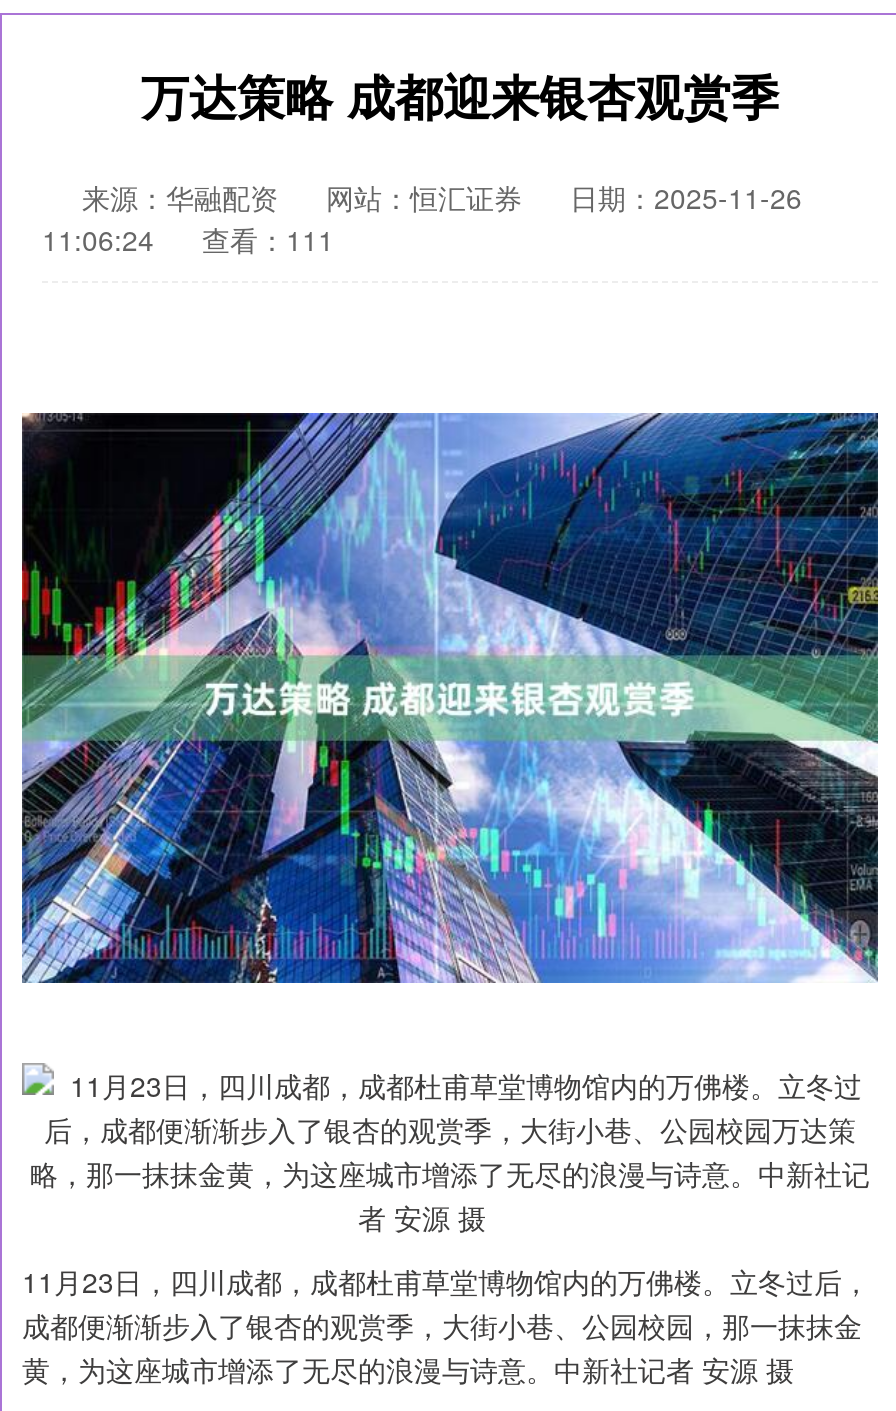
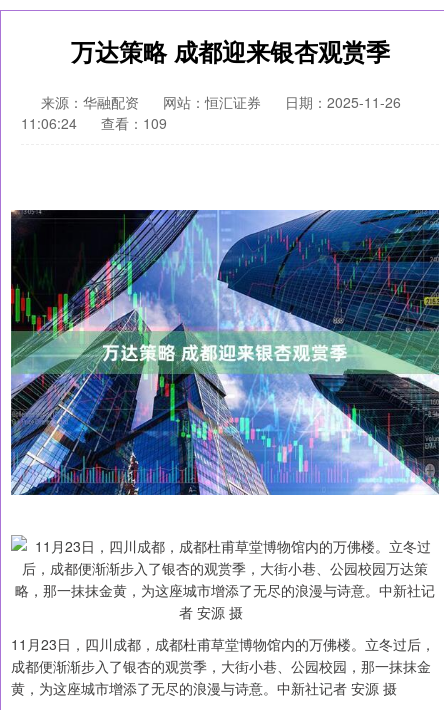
- 11:06:24 查看：111
+ 11:06:24 查看：109
